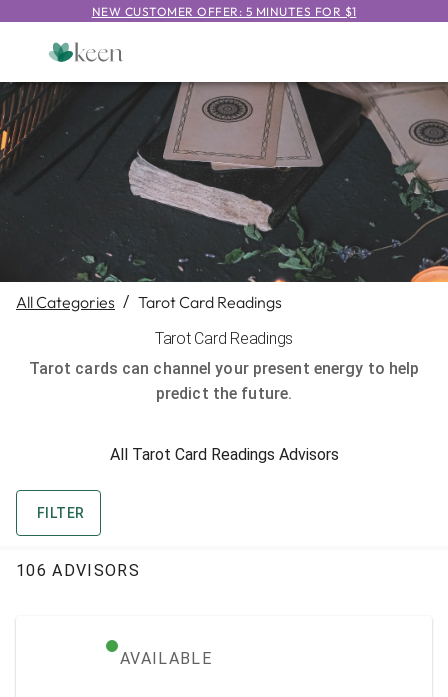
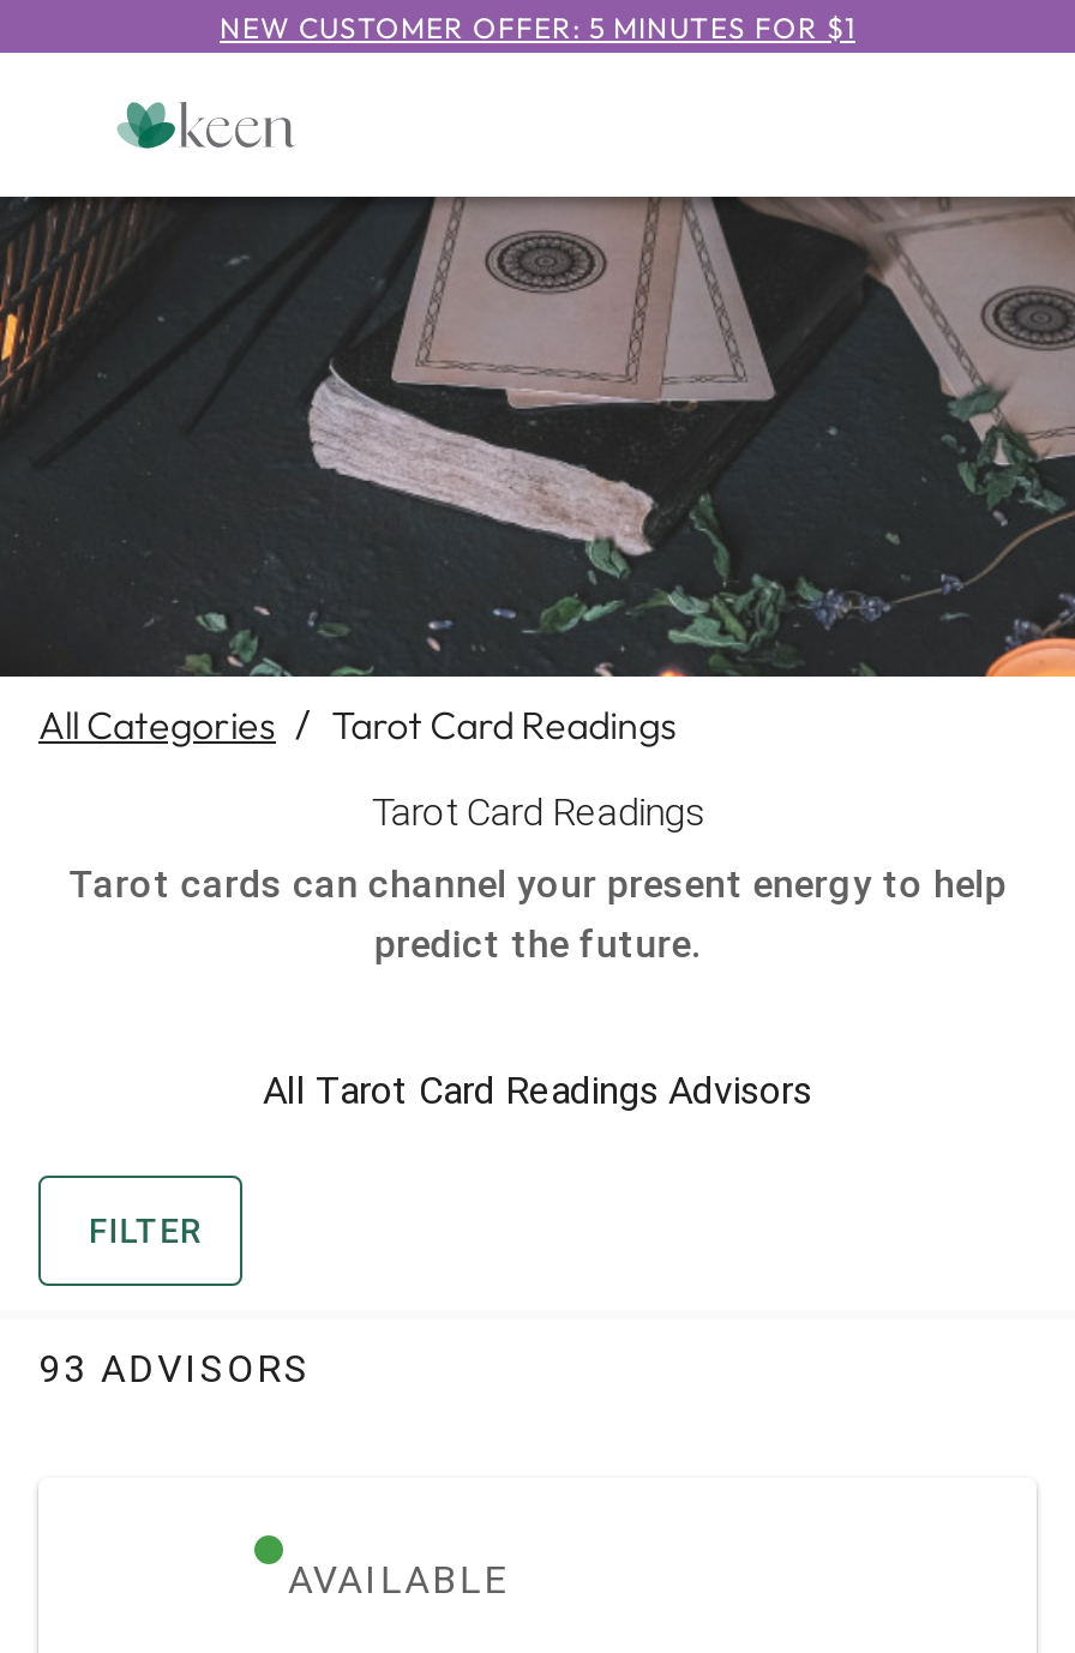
- 106 ADVISORS
+ 93 ADVISORS
